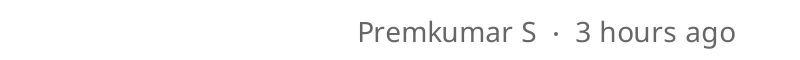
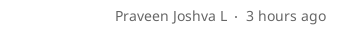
- Premkumar S
+ Praveen Joshva L
